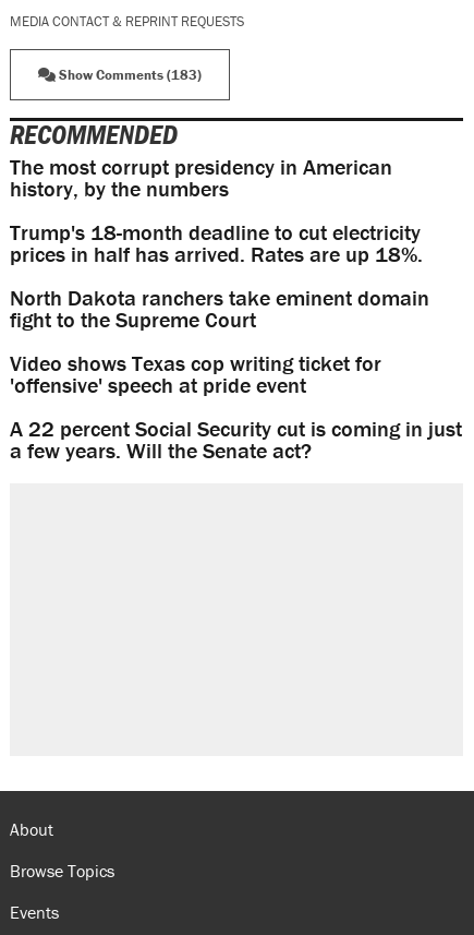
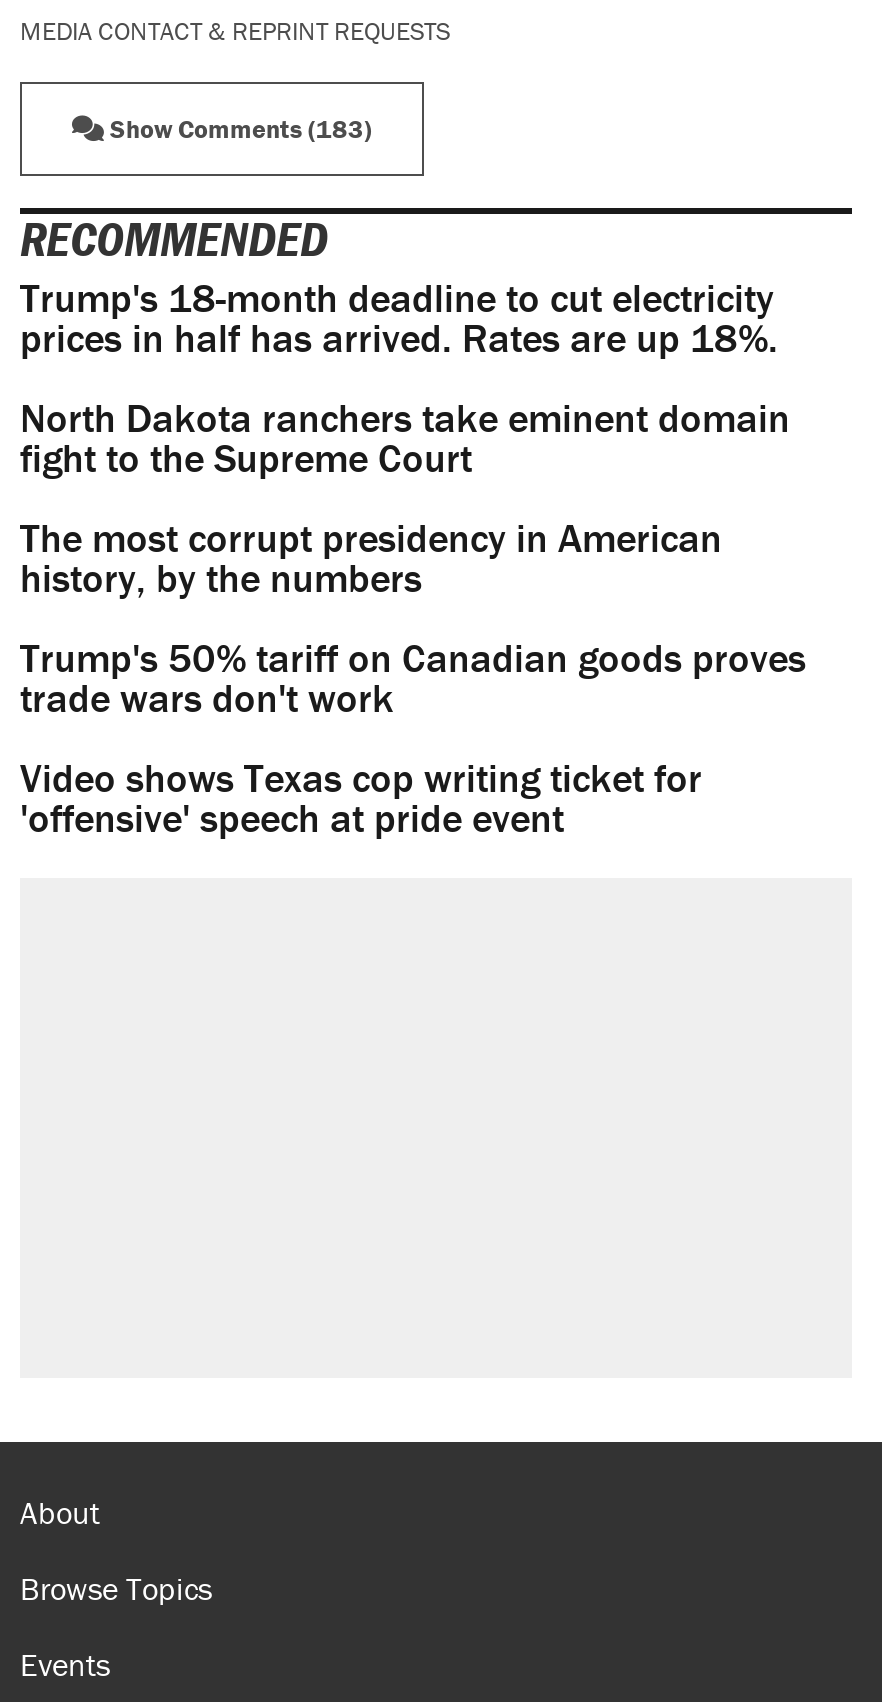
moved down: The most corrupt presidency in American | history, by the numbers

moved up: Trump's 18-month deadline to cut electricity | prices in half has arrived. Rates are up 18%. | North Dakota ranchers take eminent domain | fight to the Supreme Court

+ Trump's 50% tariff on Canadian goods proves
+ trade wars don't work

moved down: Video shows Texas cop writing ticket for | 'offensive' speech at pride event

- A 22 percent Social Security cut is coming in just
- a few years. Will the Senate act?
